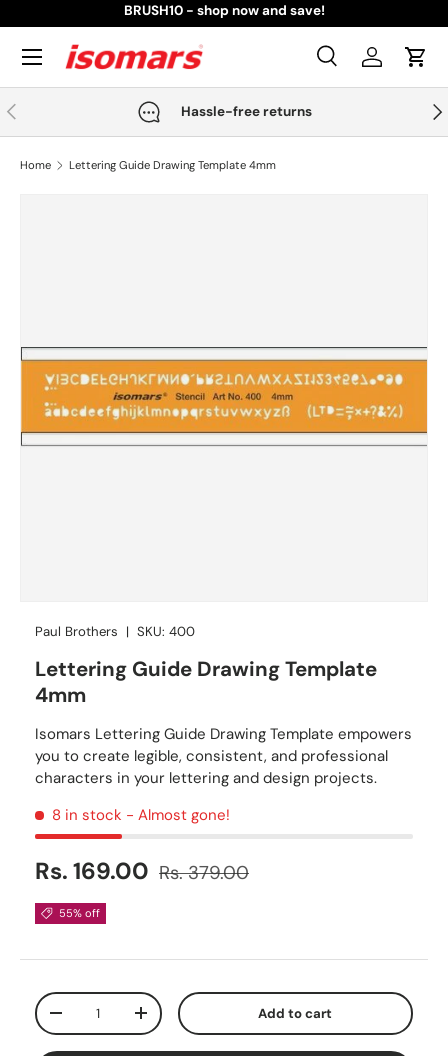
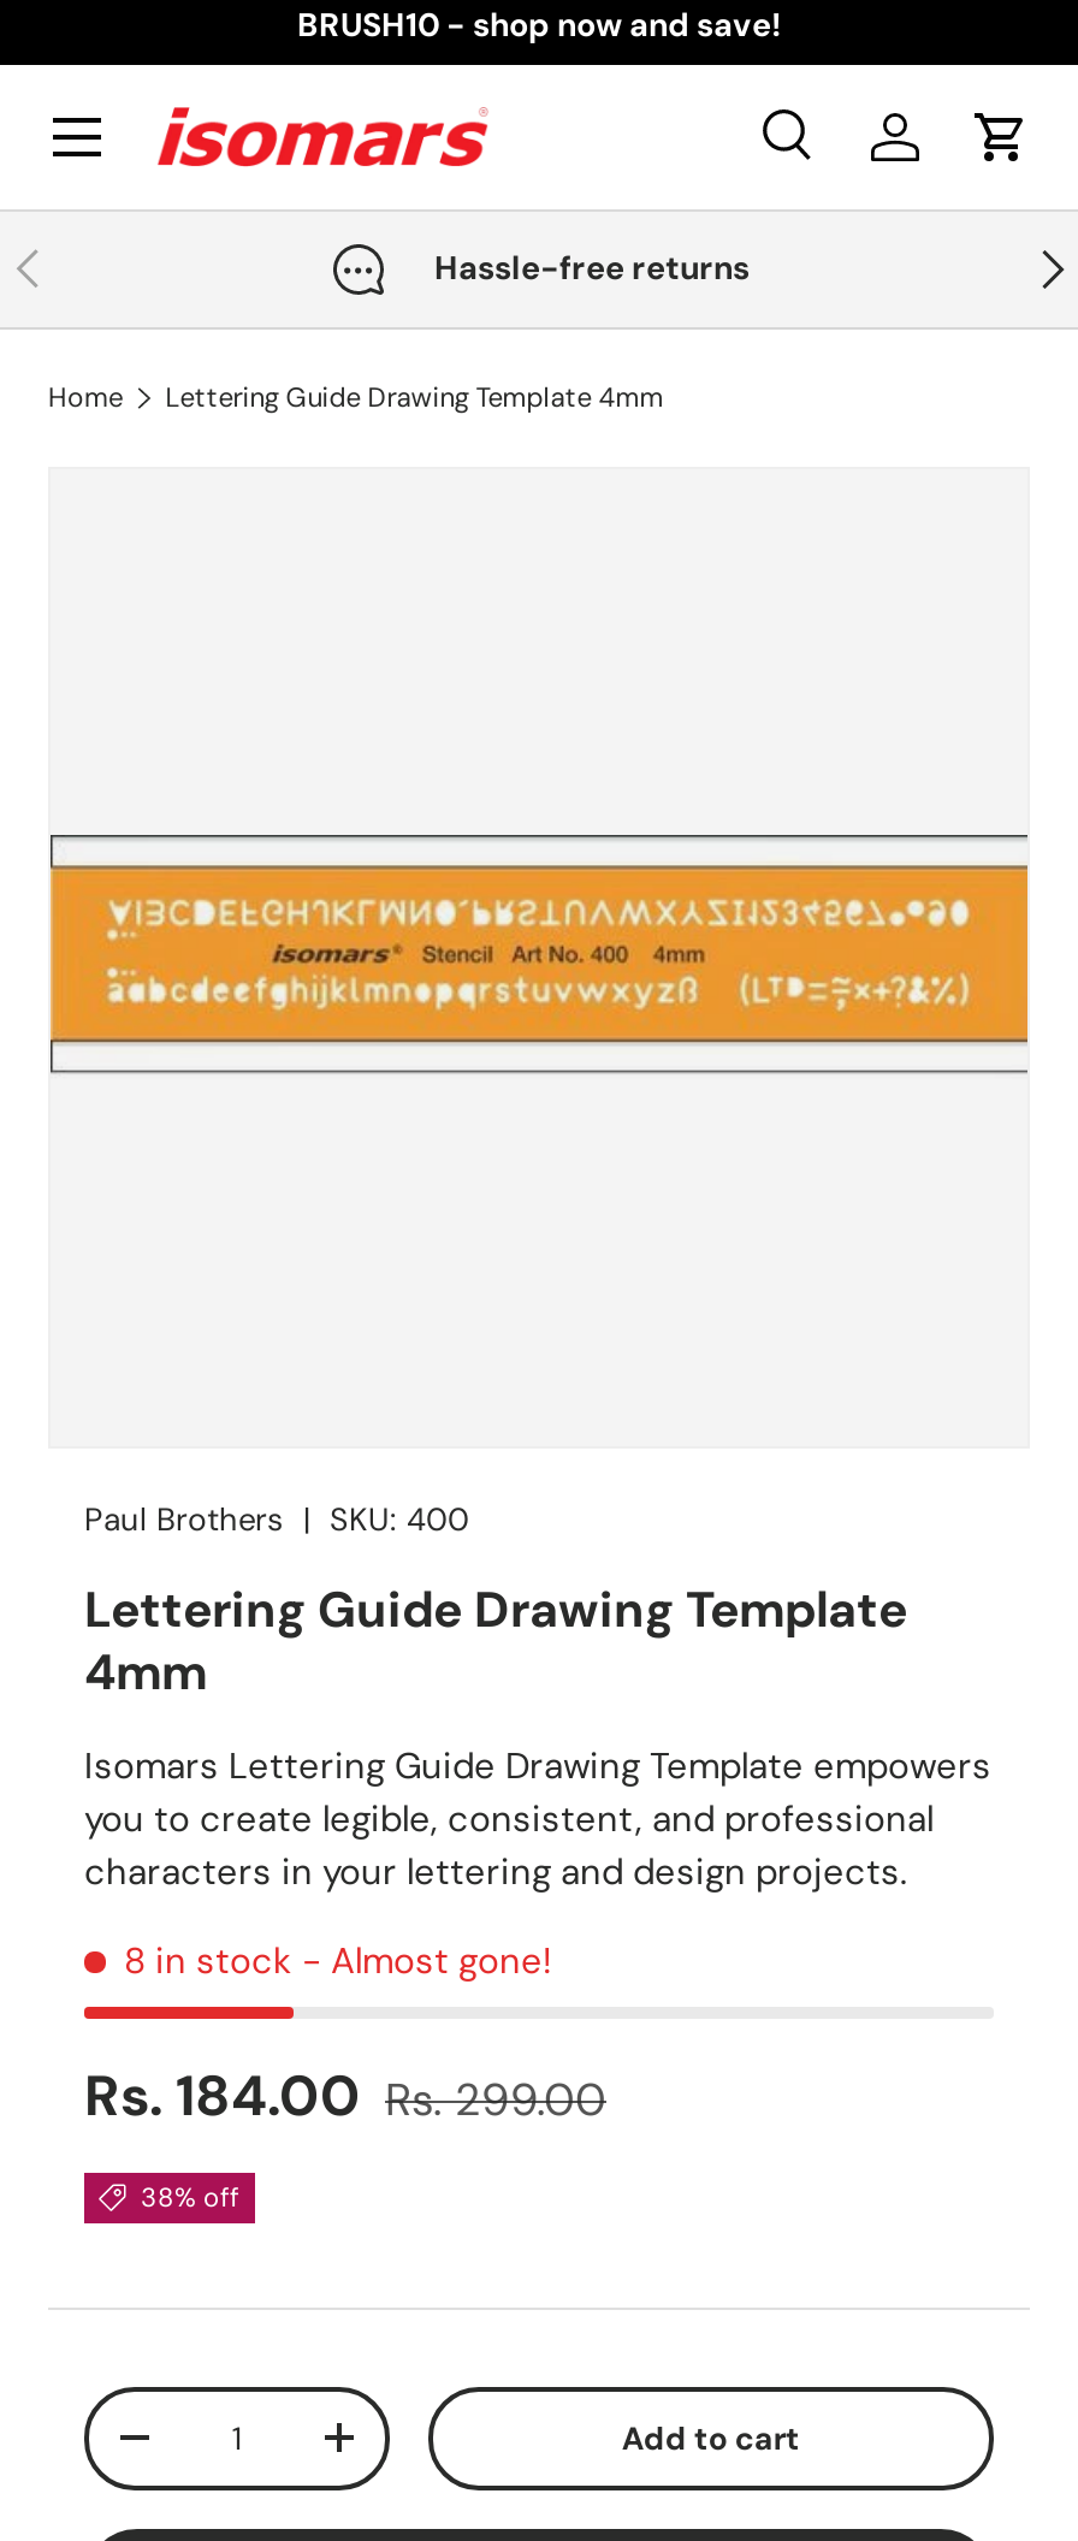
- Rs. 169.00 Rs. 379.00
+ Rs. 184.00 Rs. 299.00

- 55% off
+ 38% off
